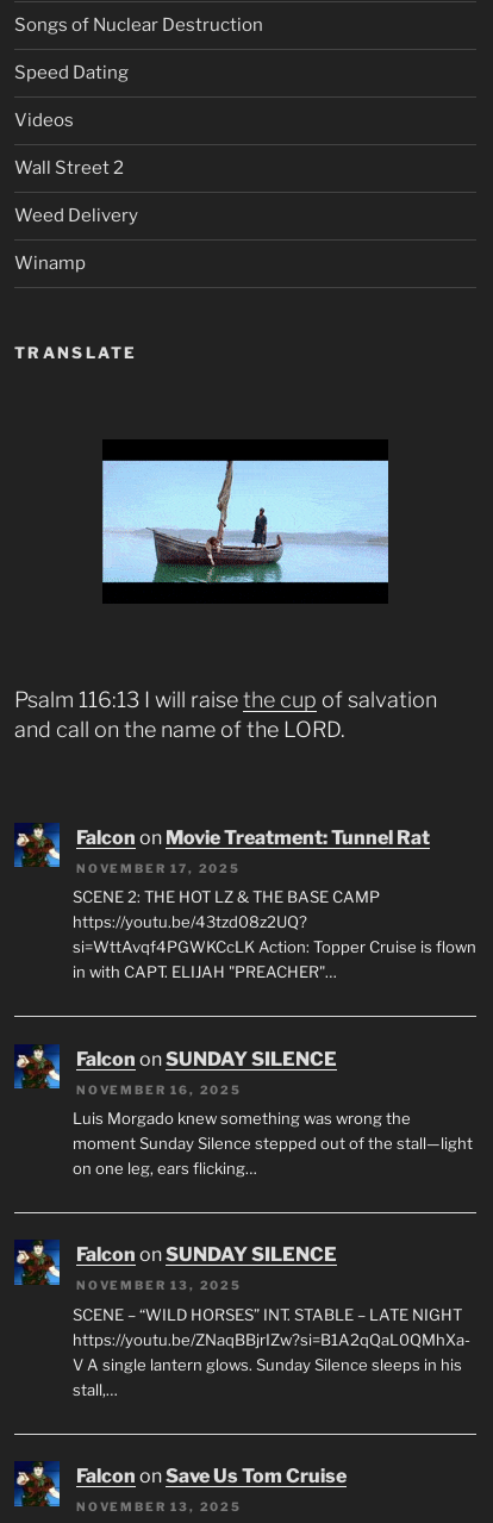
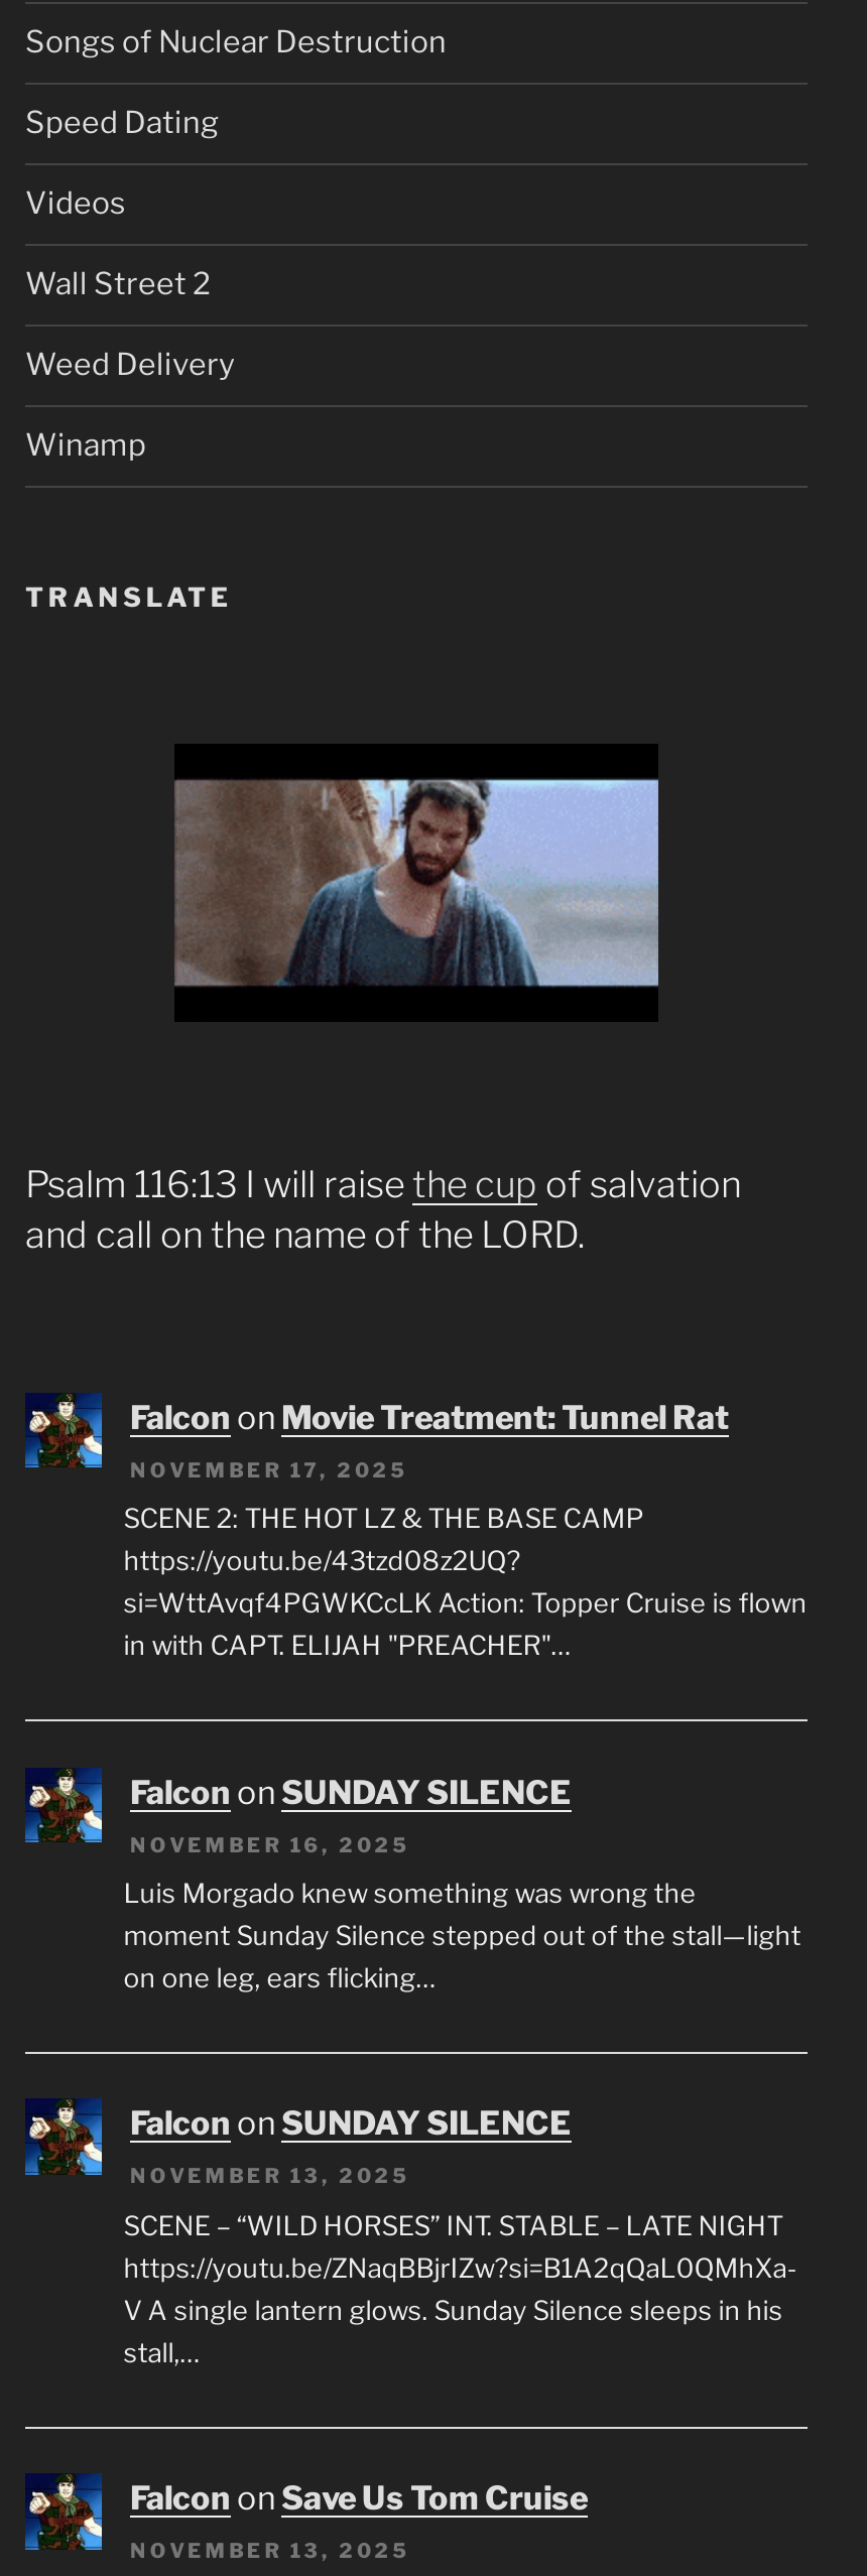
- [image]
+ [image]
